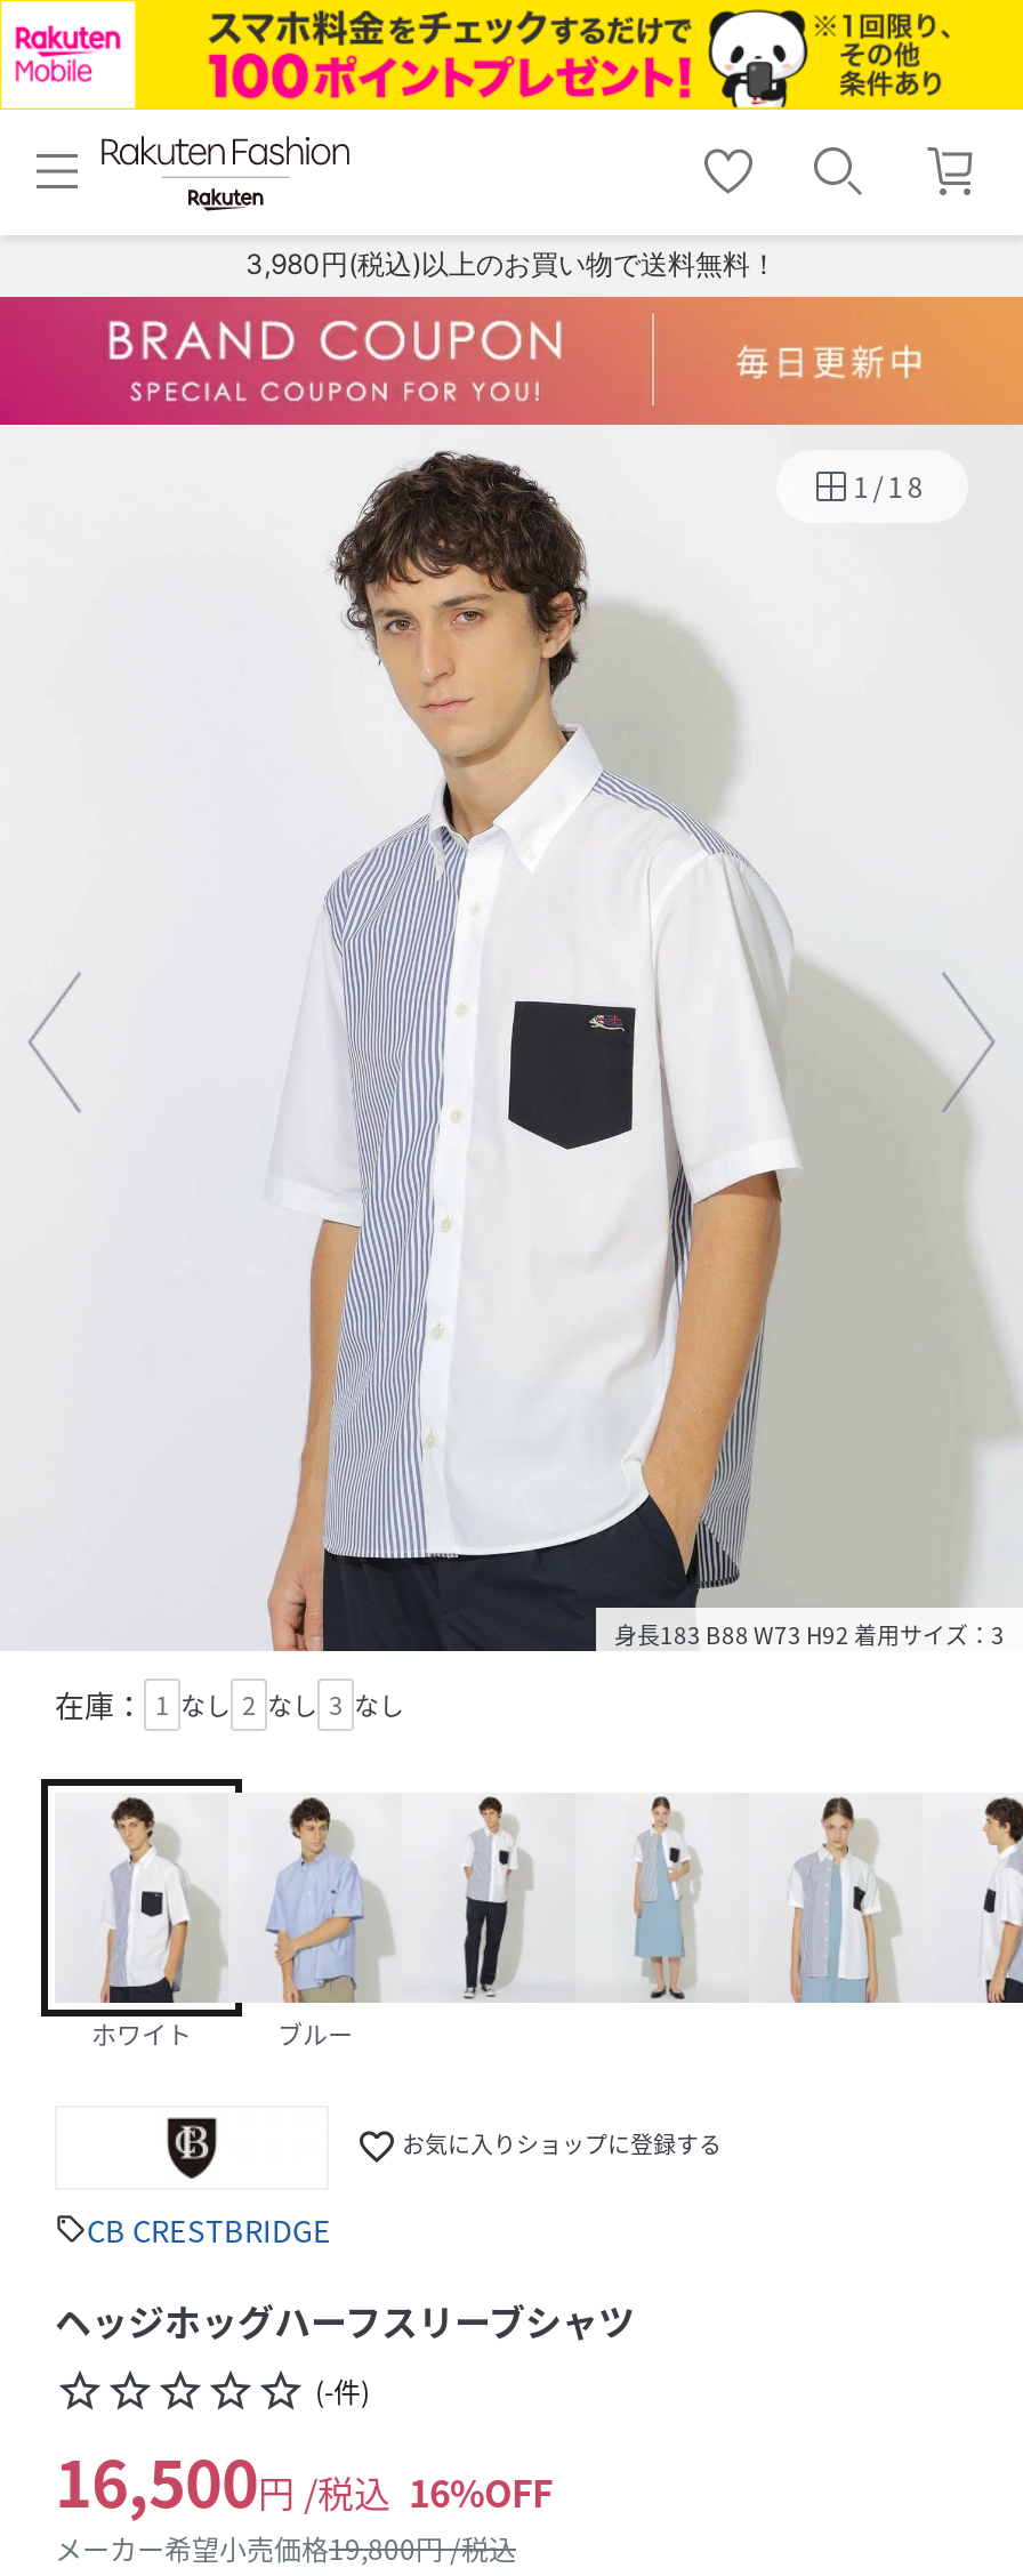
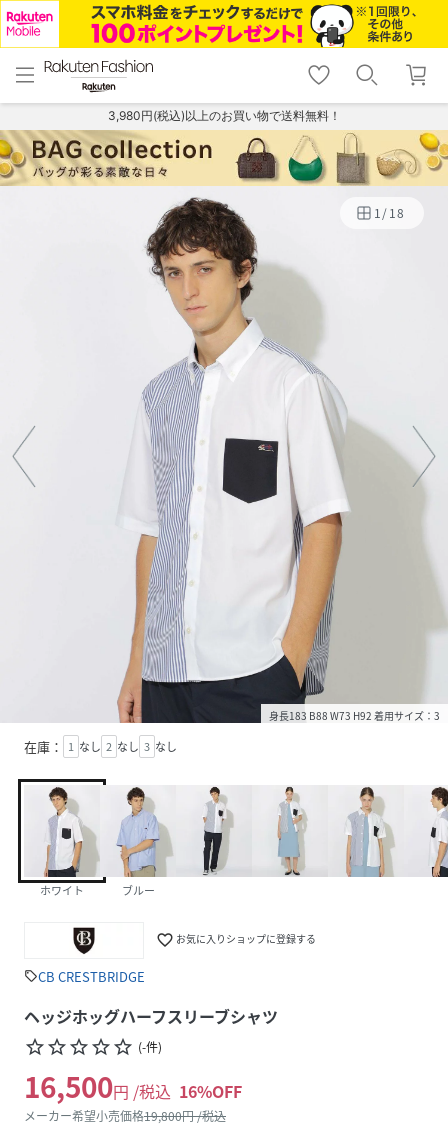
- [image]
+ [image]
